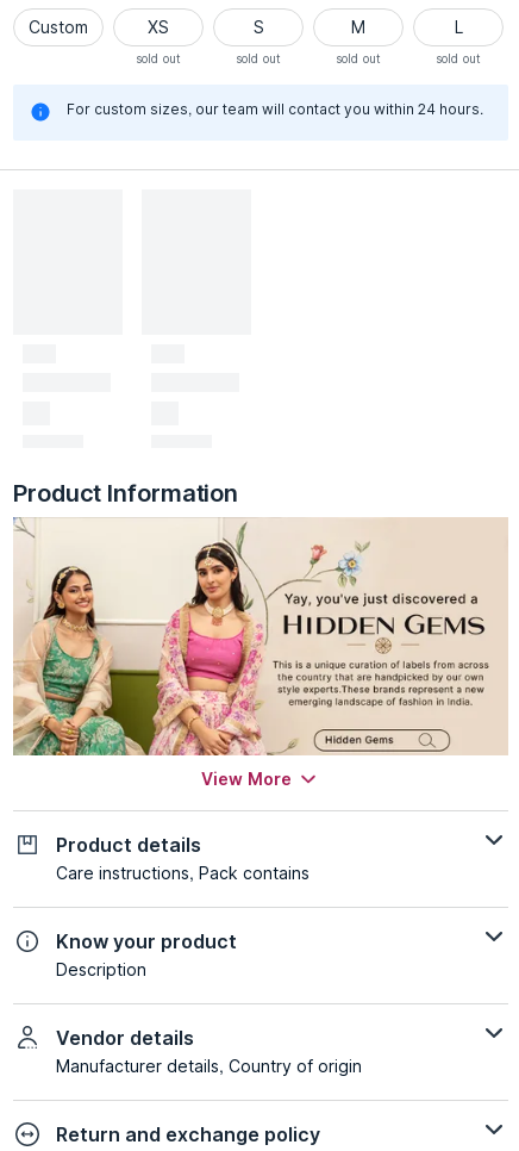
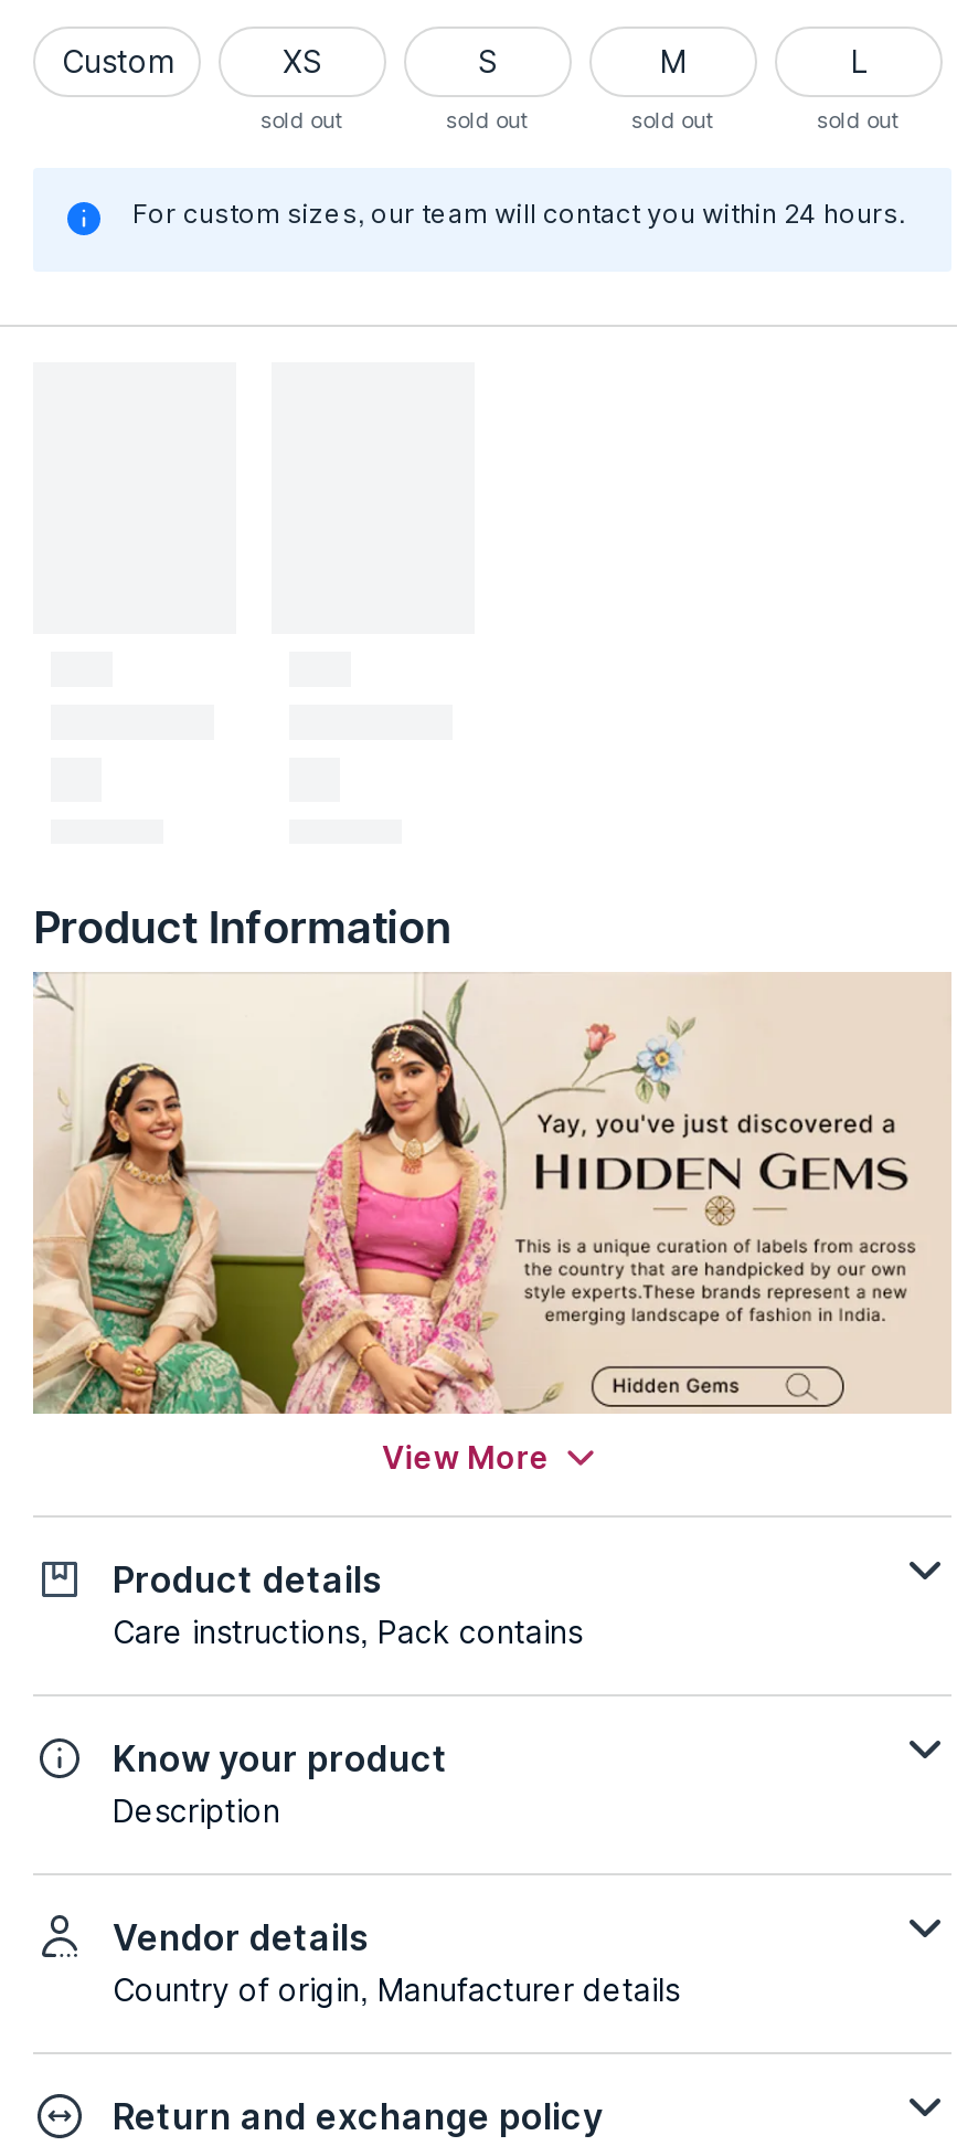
- Manufacturer details, Country of origin
+ Country of origin, Manufacturer details
